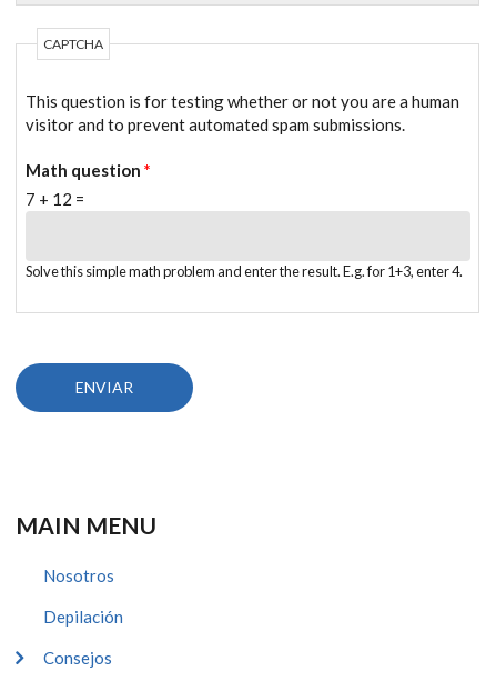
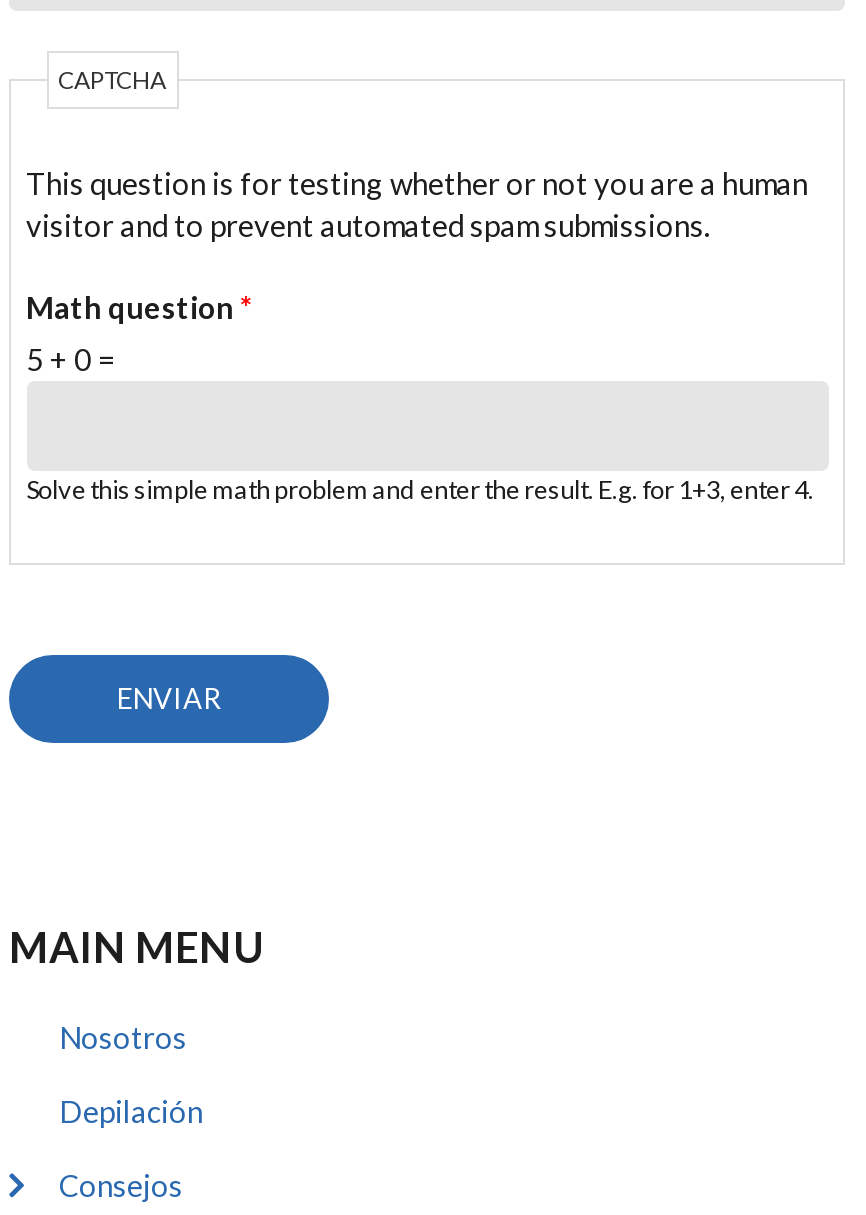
- 7 + 12 =
+ 5 + 0 =
